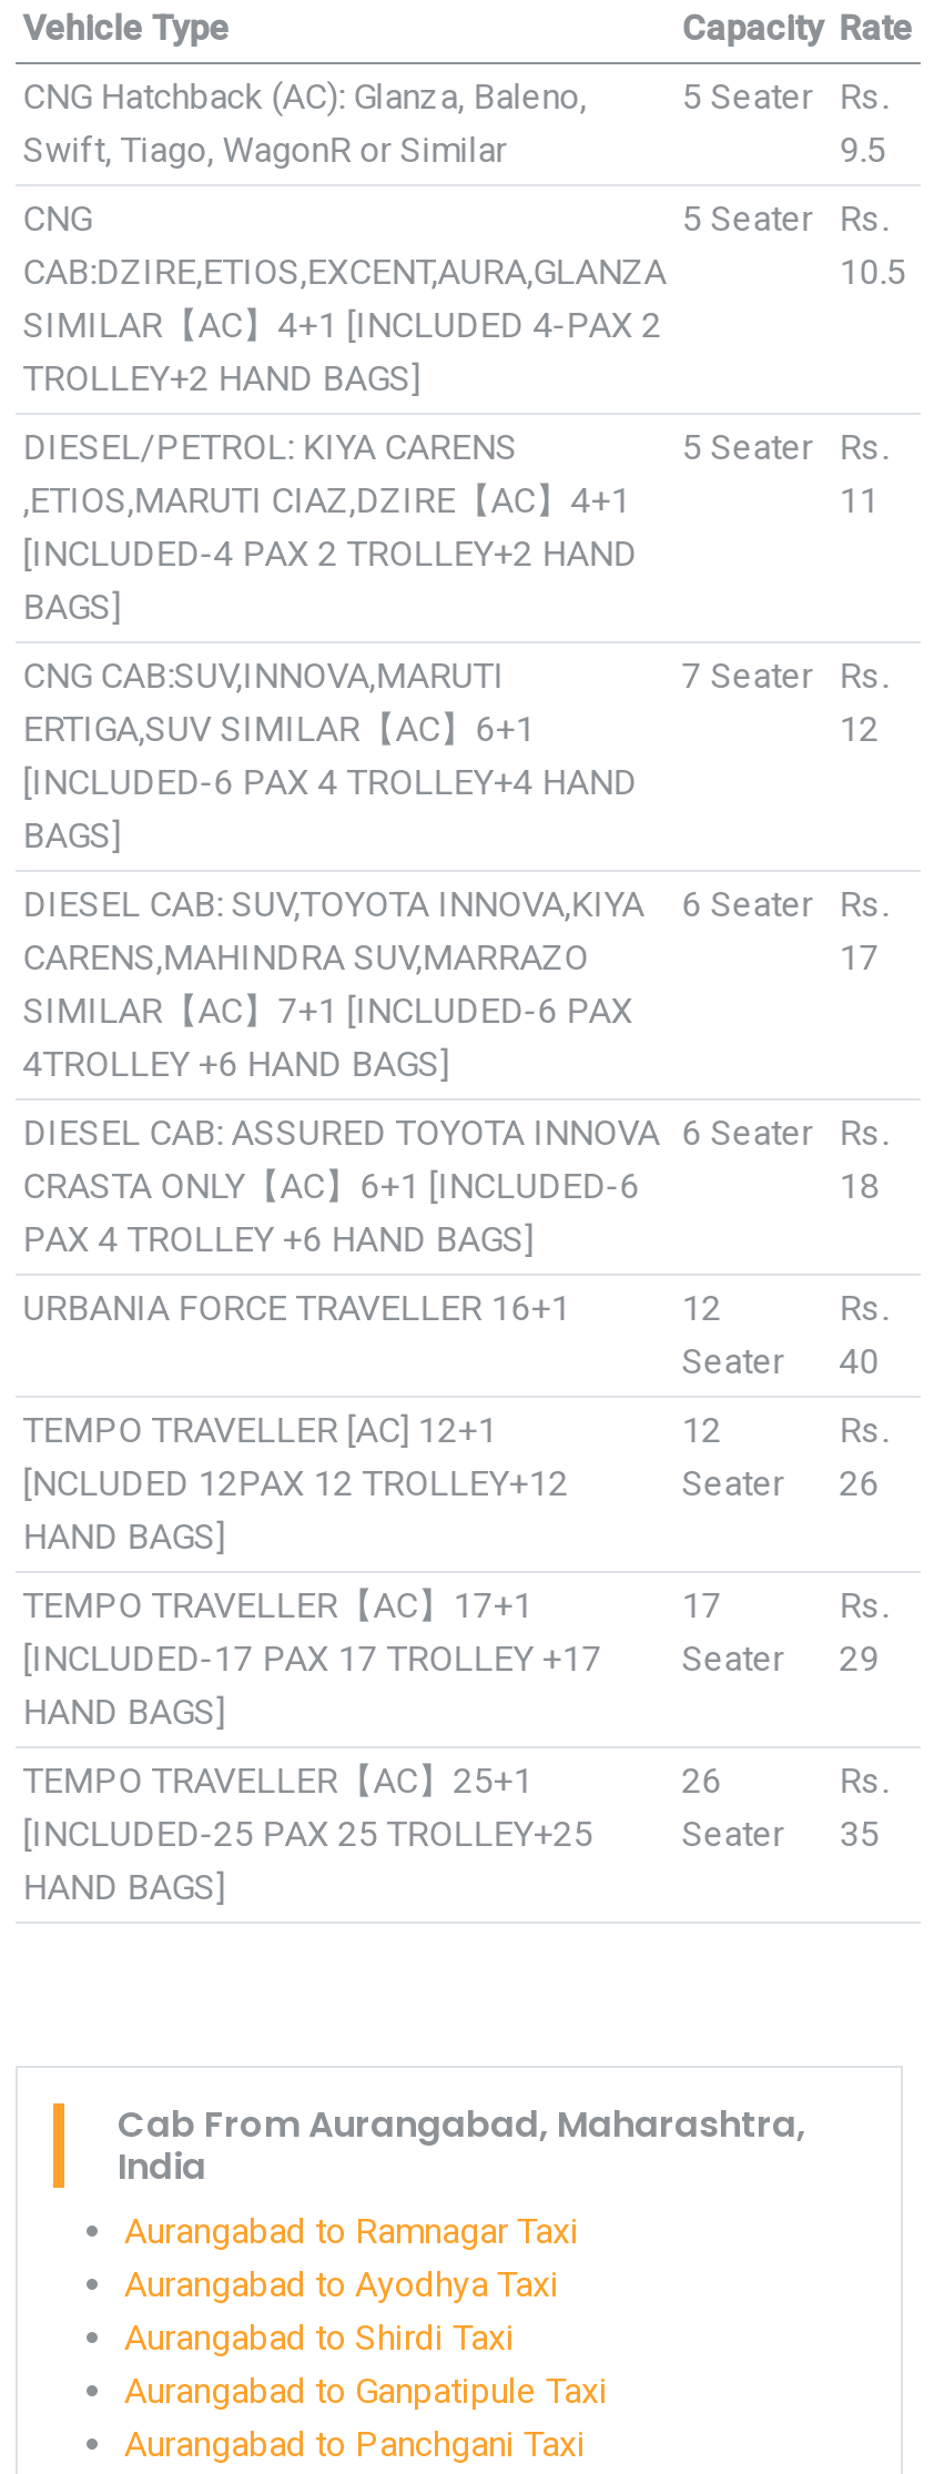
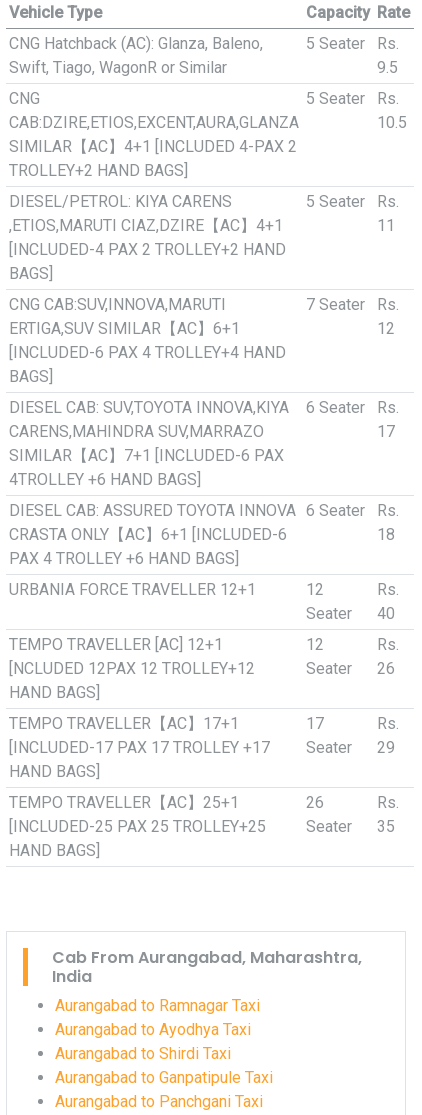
- URBANIA FORCE TRAVELLER 16+1
+ URBANIA FORCE TRAVELLER 12+1
